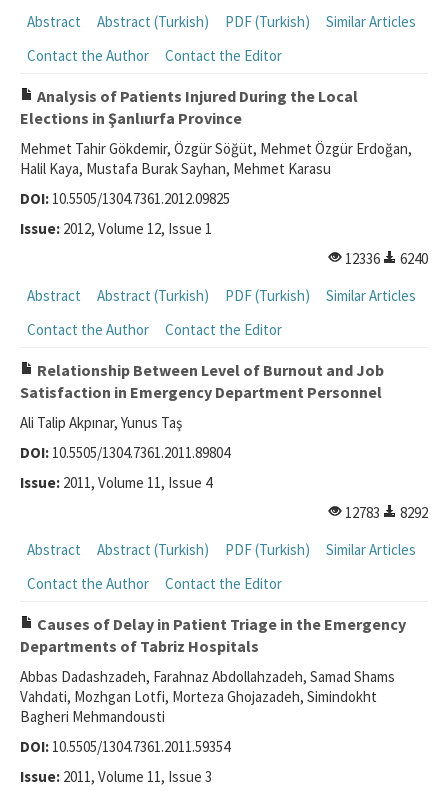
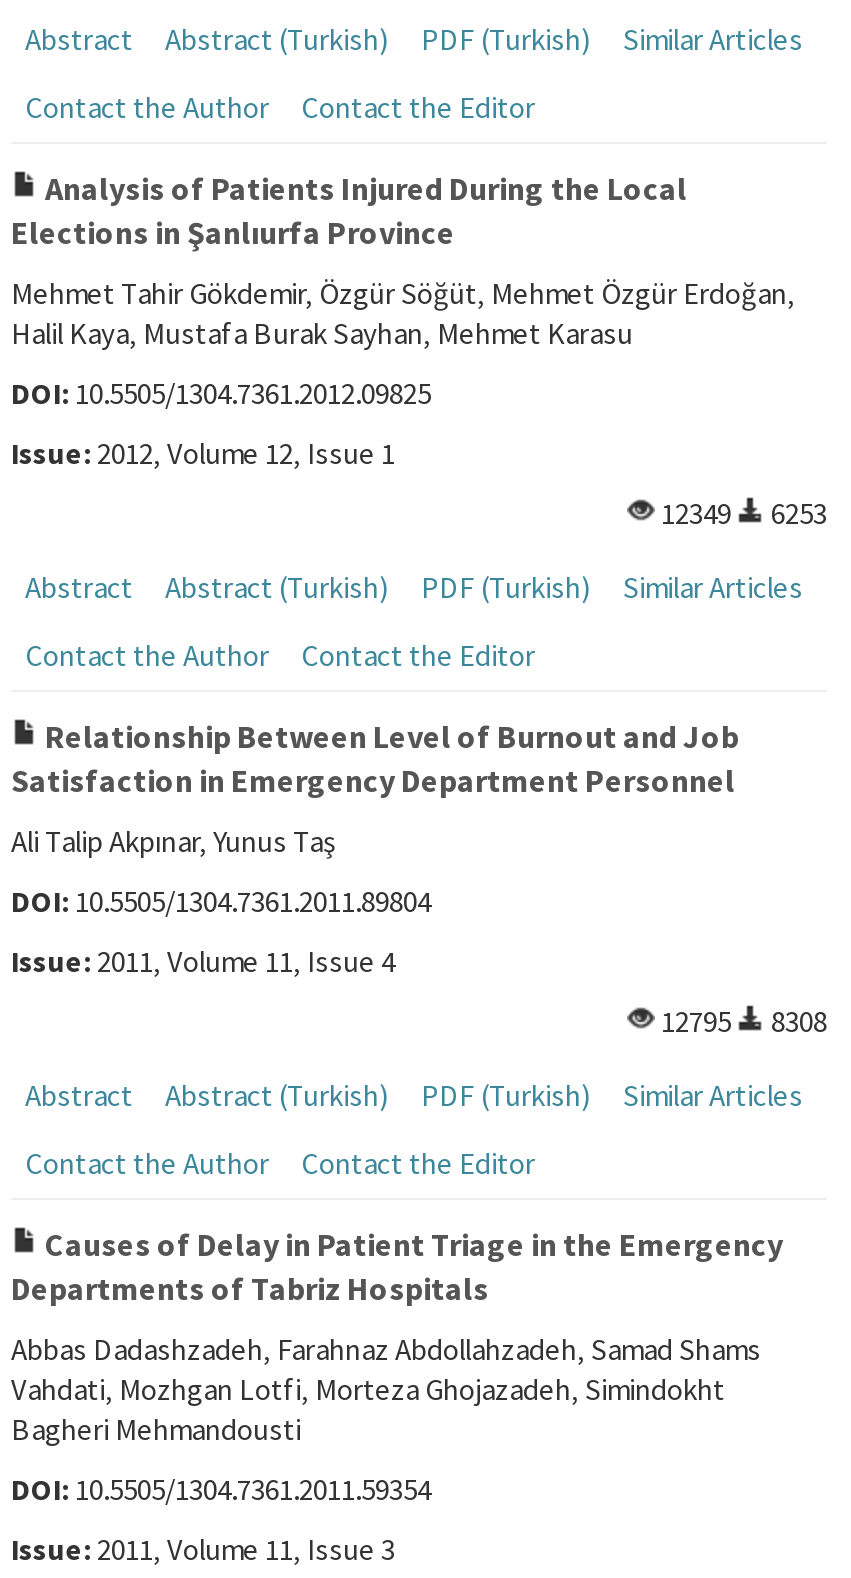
- 12336
+ 12349

- 6240
+ 6253

- 12783
+ 12795

- 8292
+ 8308
